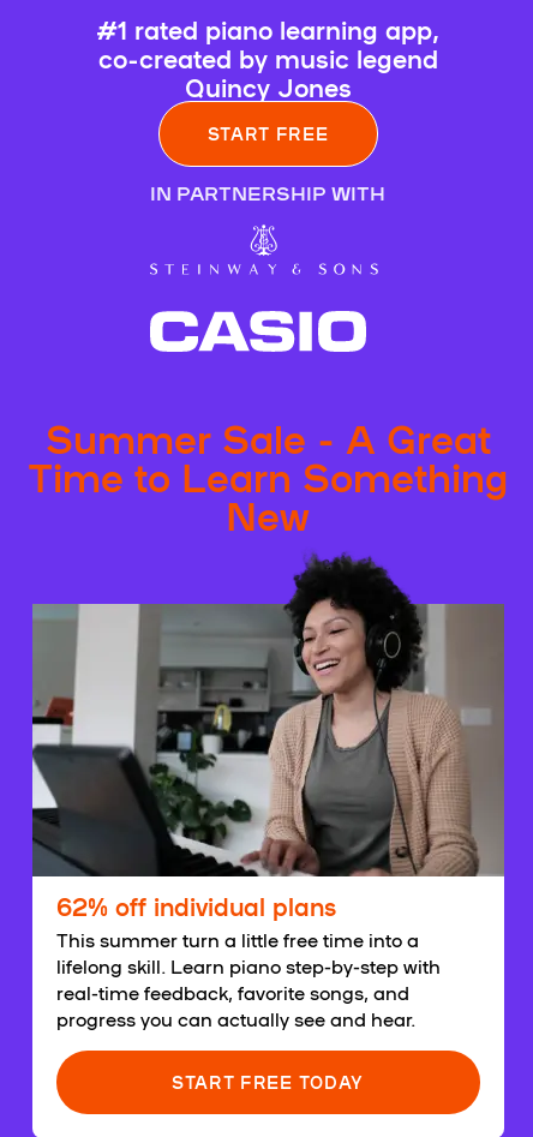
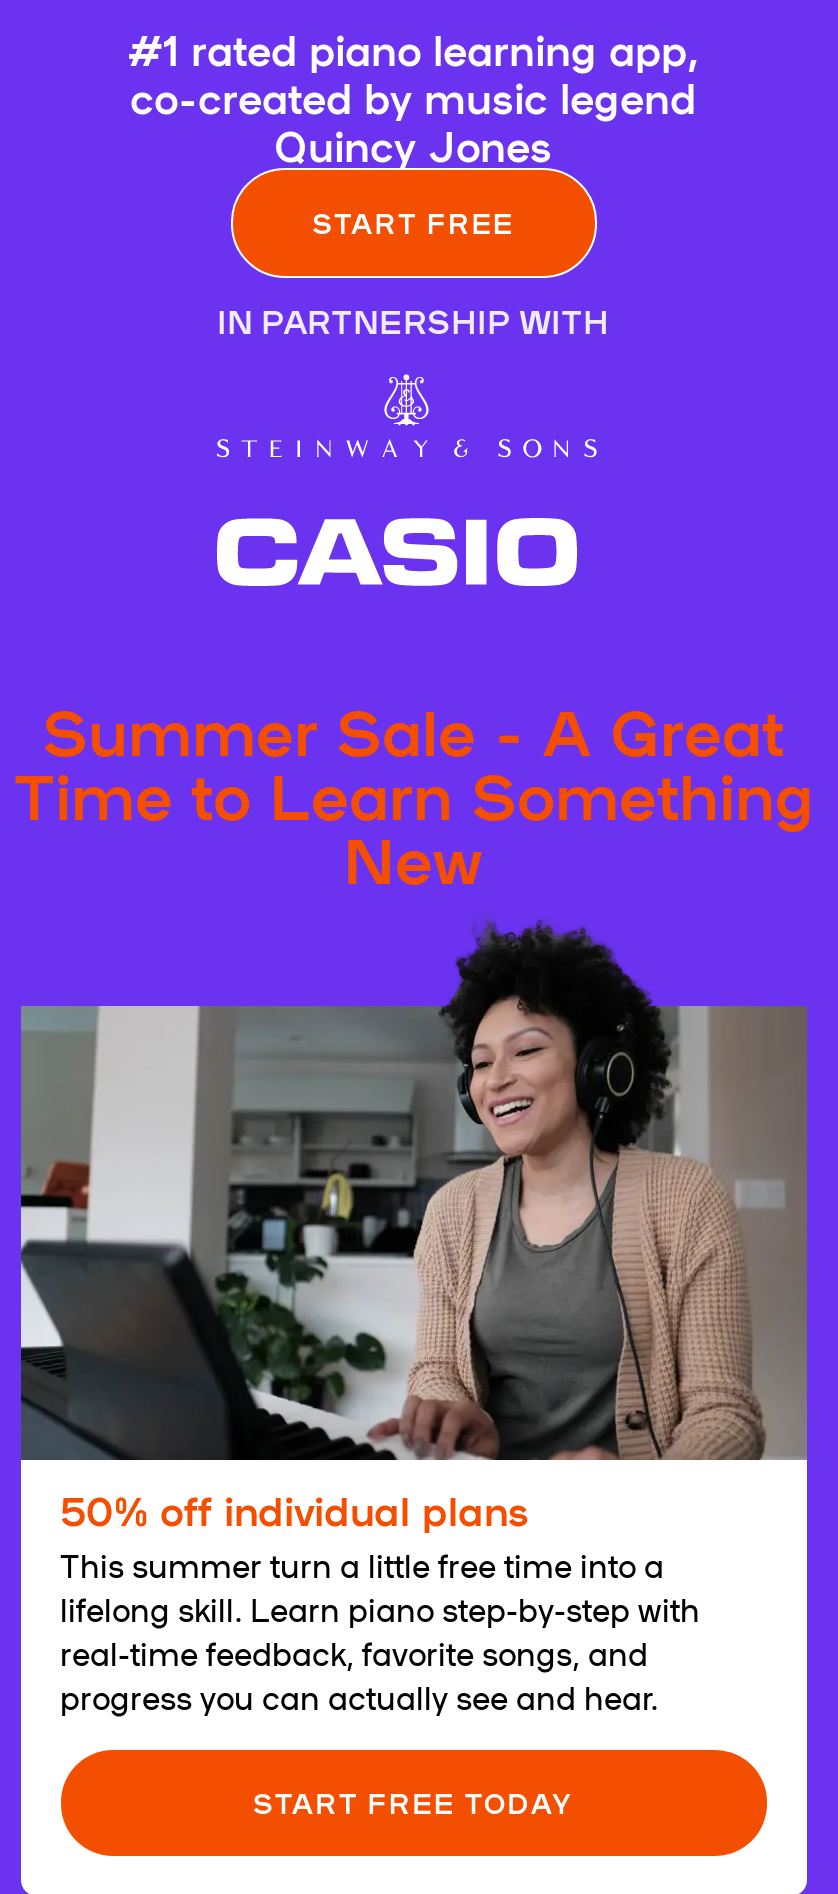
- 62% off individual plans
+ 50% off individual plans
